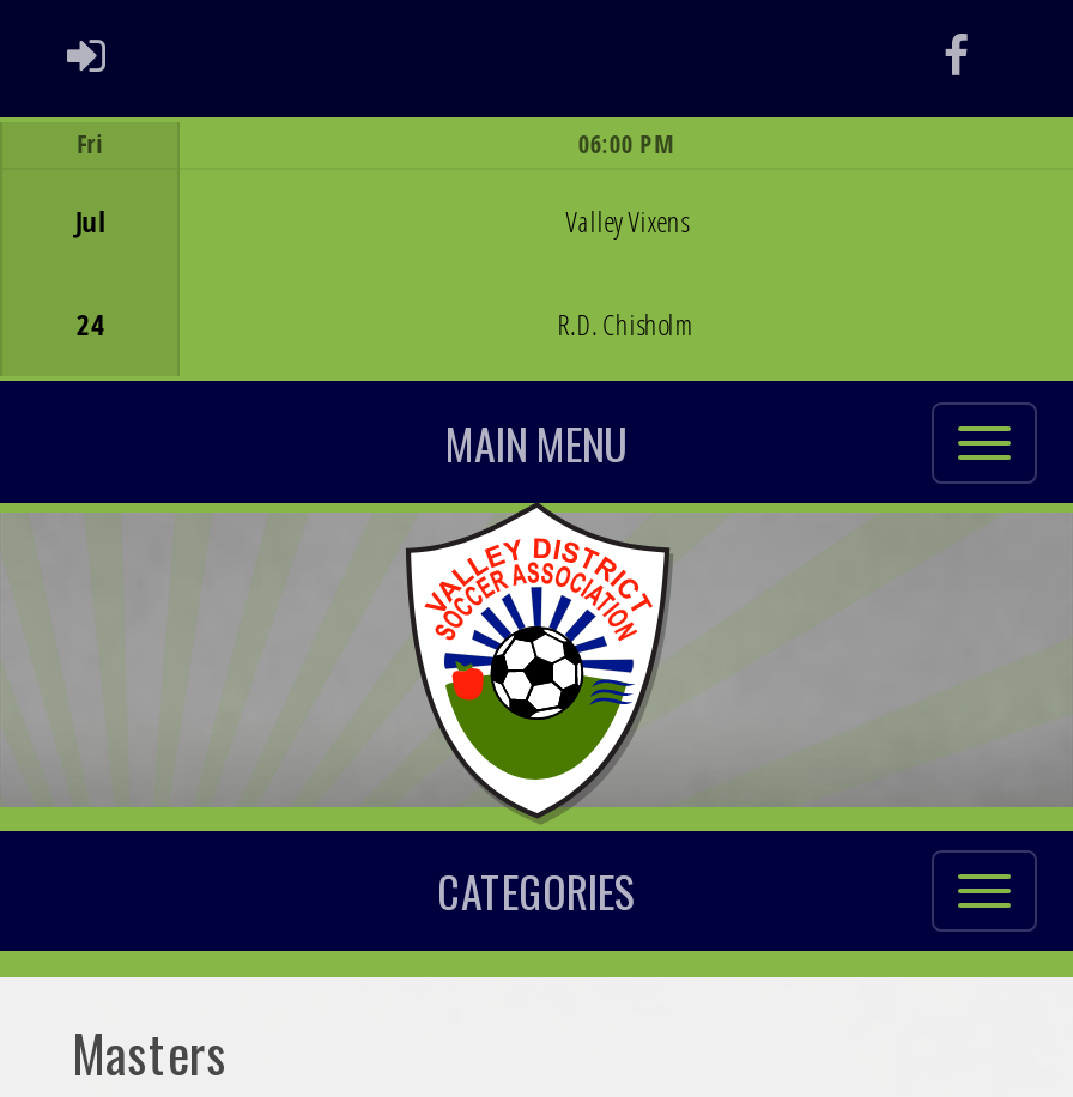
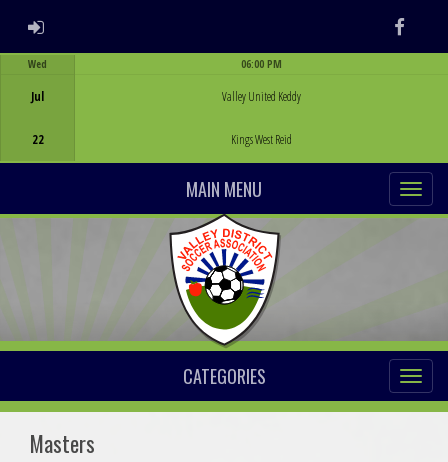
- Fri
+ Wed

- Valley Vixens
+ Valley United Keddy

- 24
+ 22

- R.D. Chisholm
+ Kings West Reid
